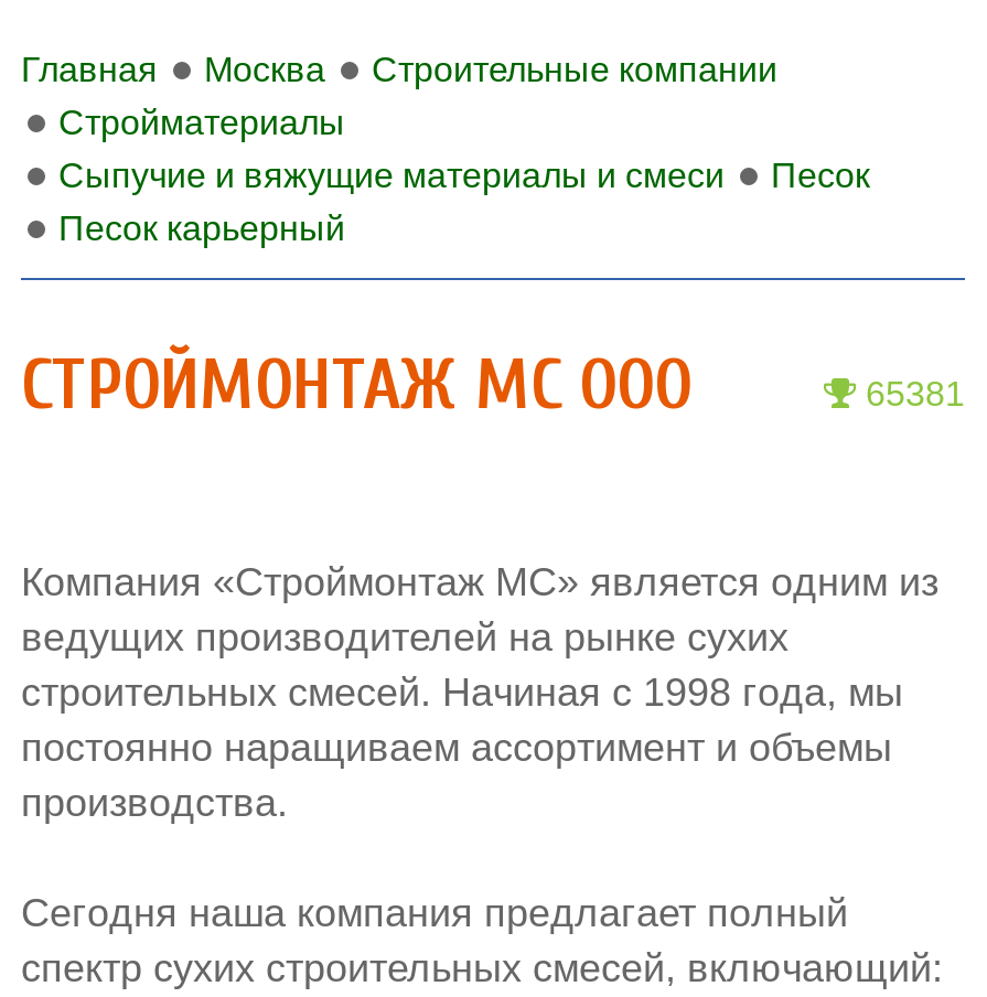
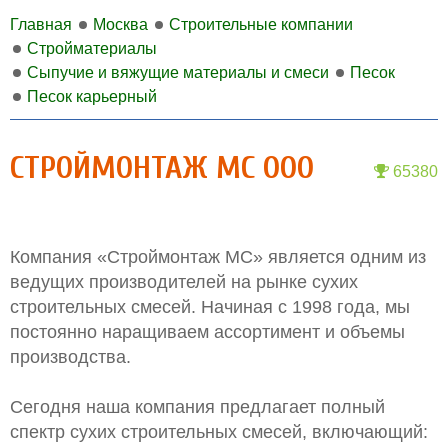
- 65381
+ 65380
